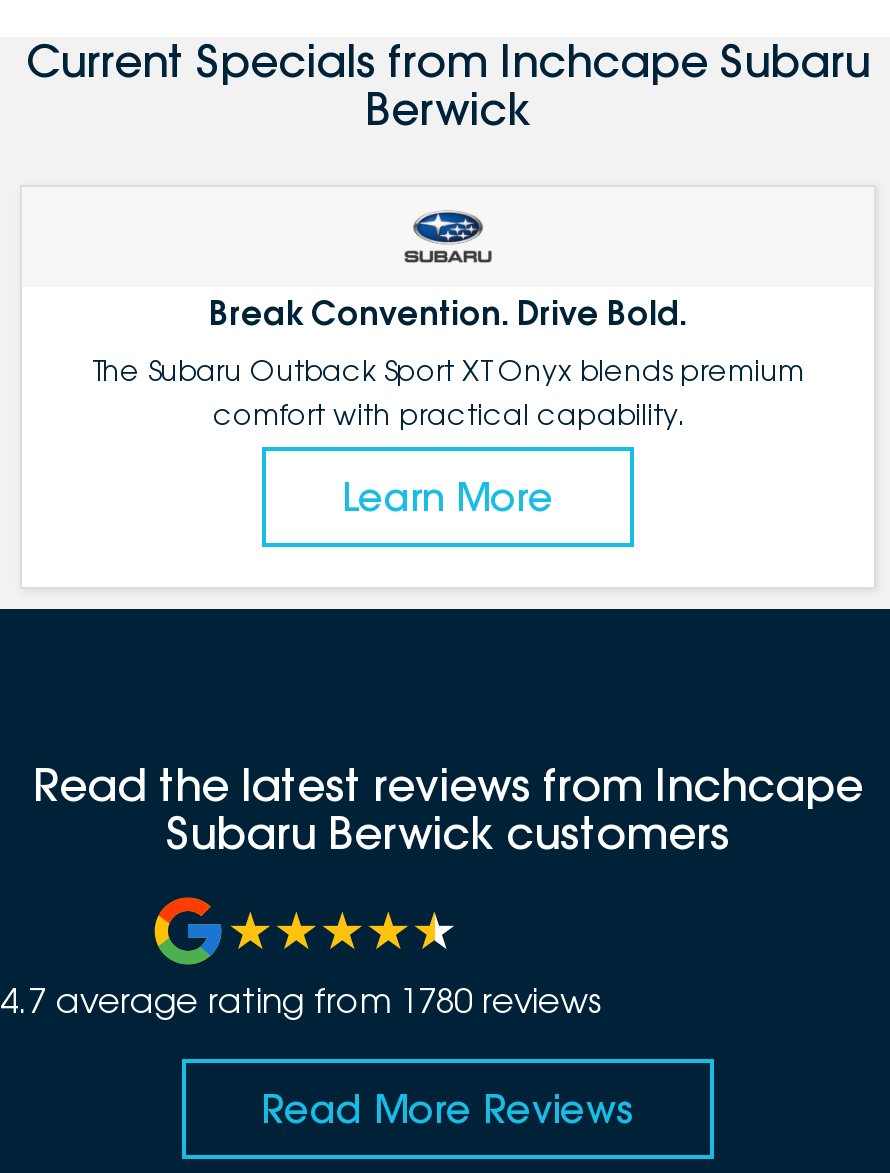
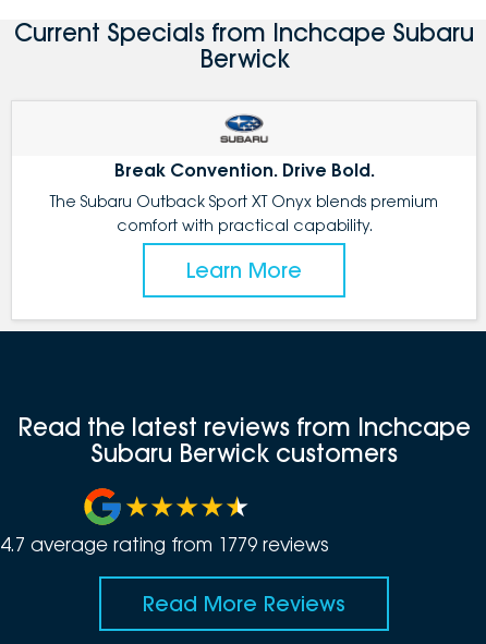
- 4.7 average rating from 1780 reviews
+ 4.7 average rating from 1779 reviews
